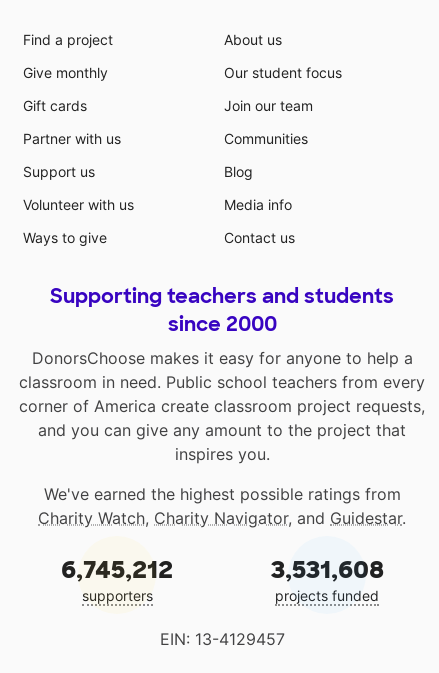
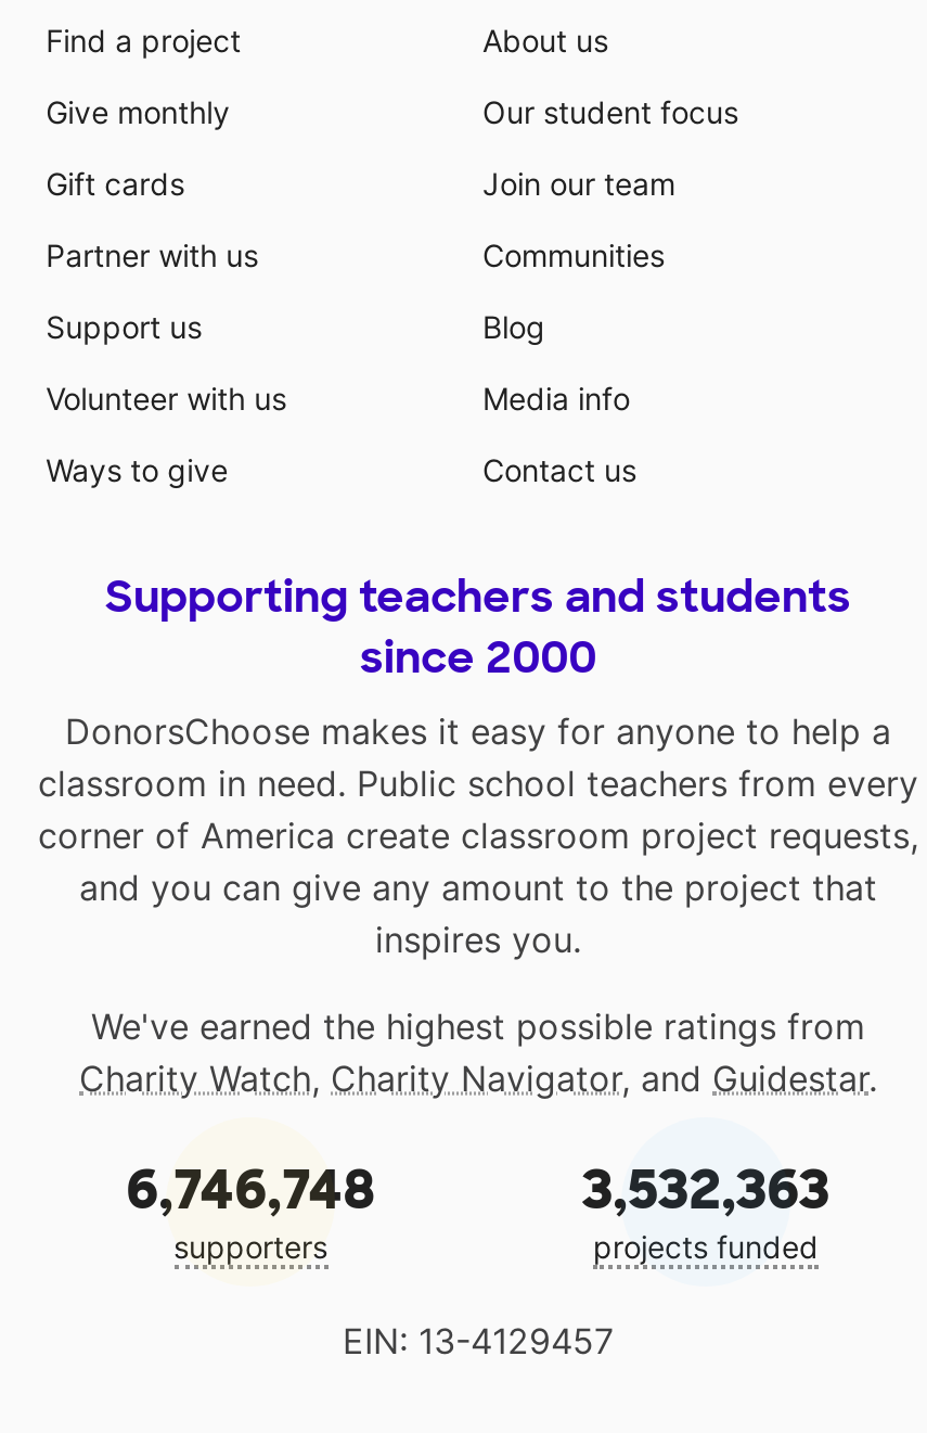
- 6,745,212
+ 6,746,748

- 3,531,608
+ 3,532,363
